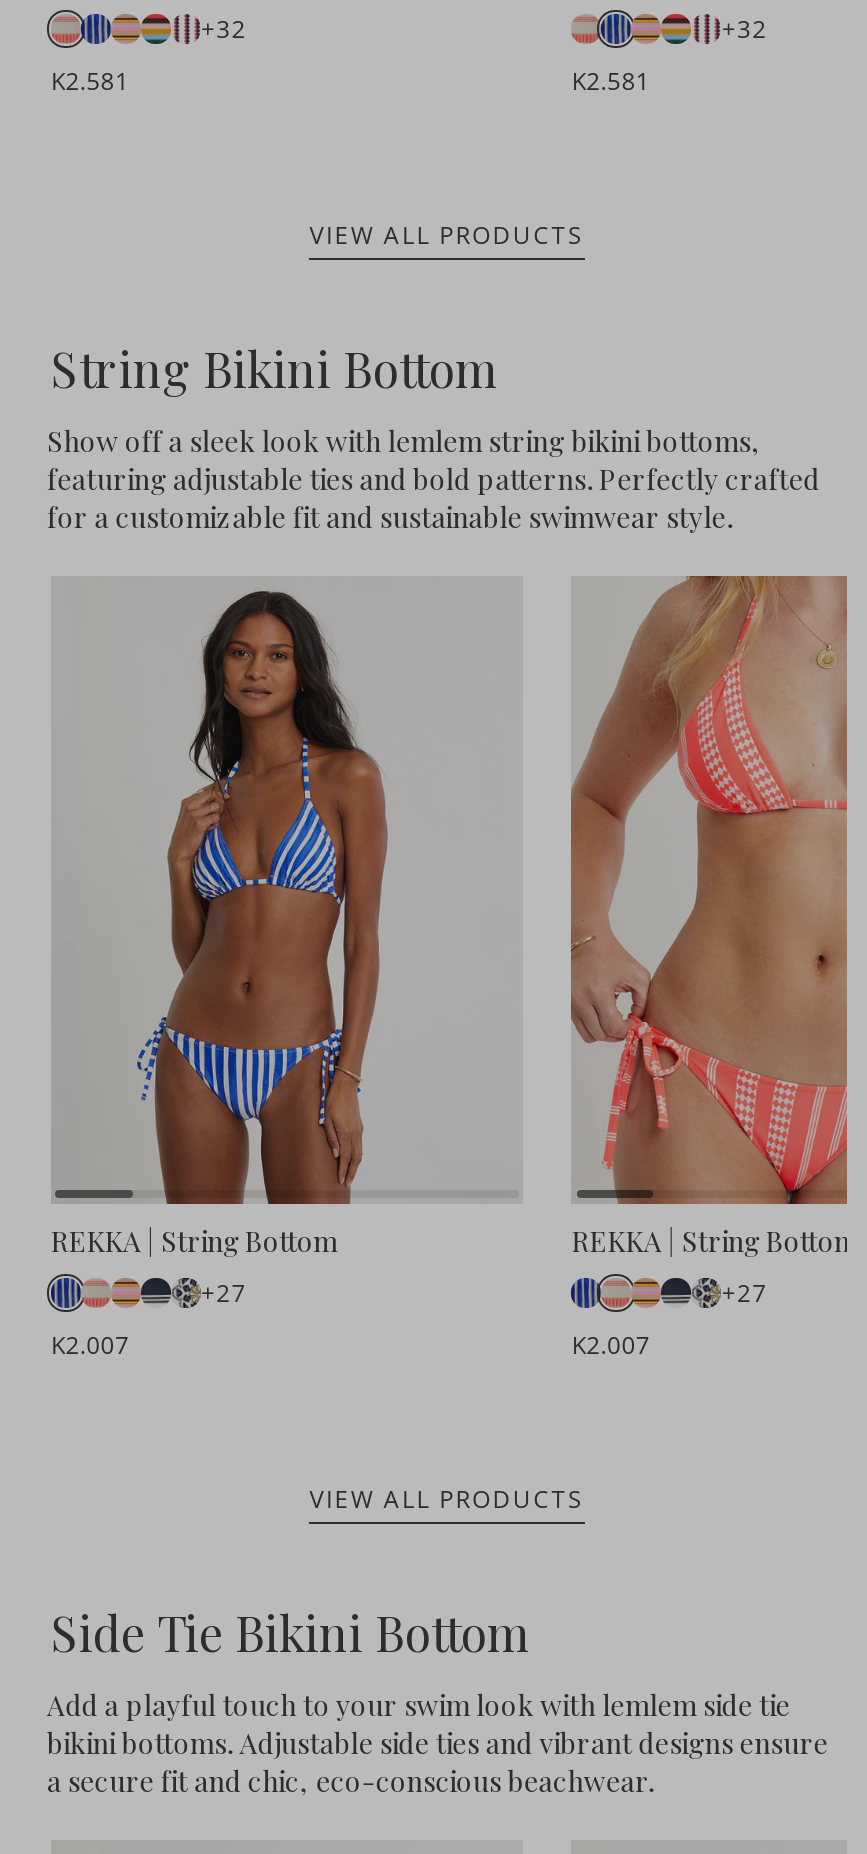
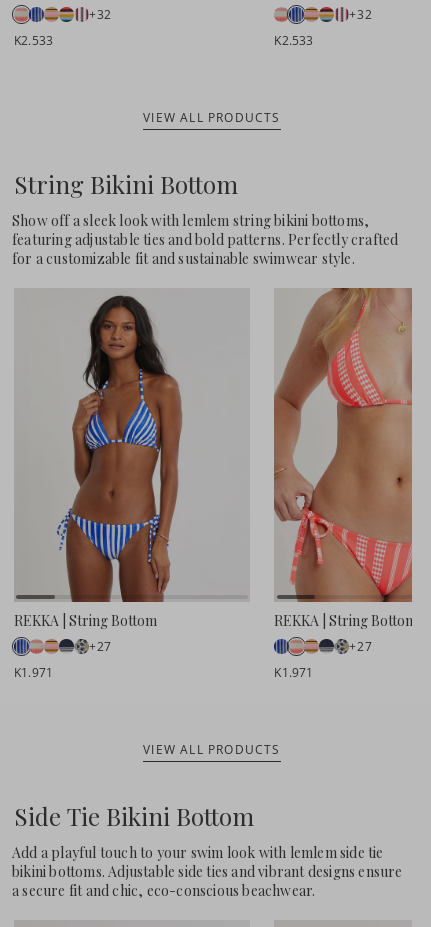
- K2.581
+ K2.533

- K2.581
+ K2.533

- K2.007
+ K1.971

- K2.007
+ K1.971
